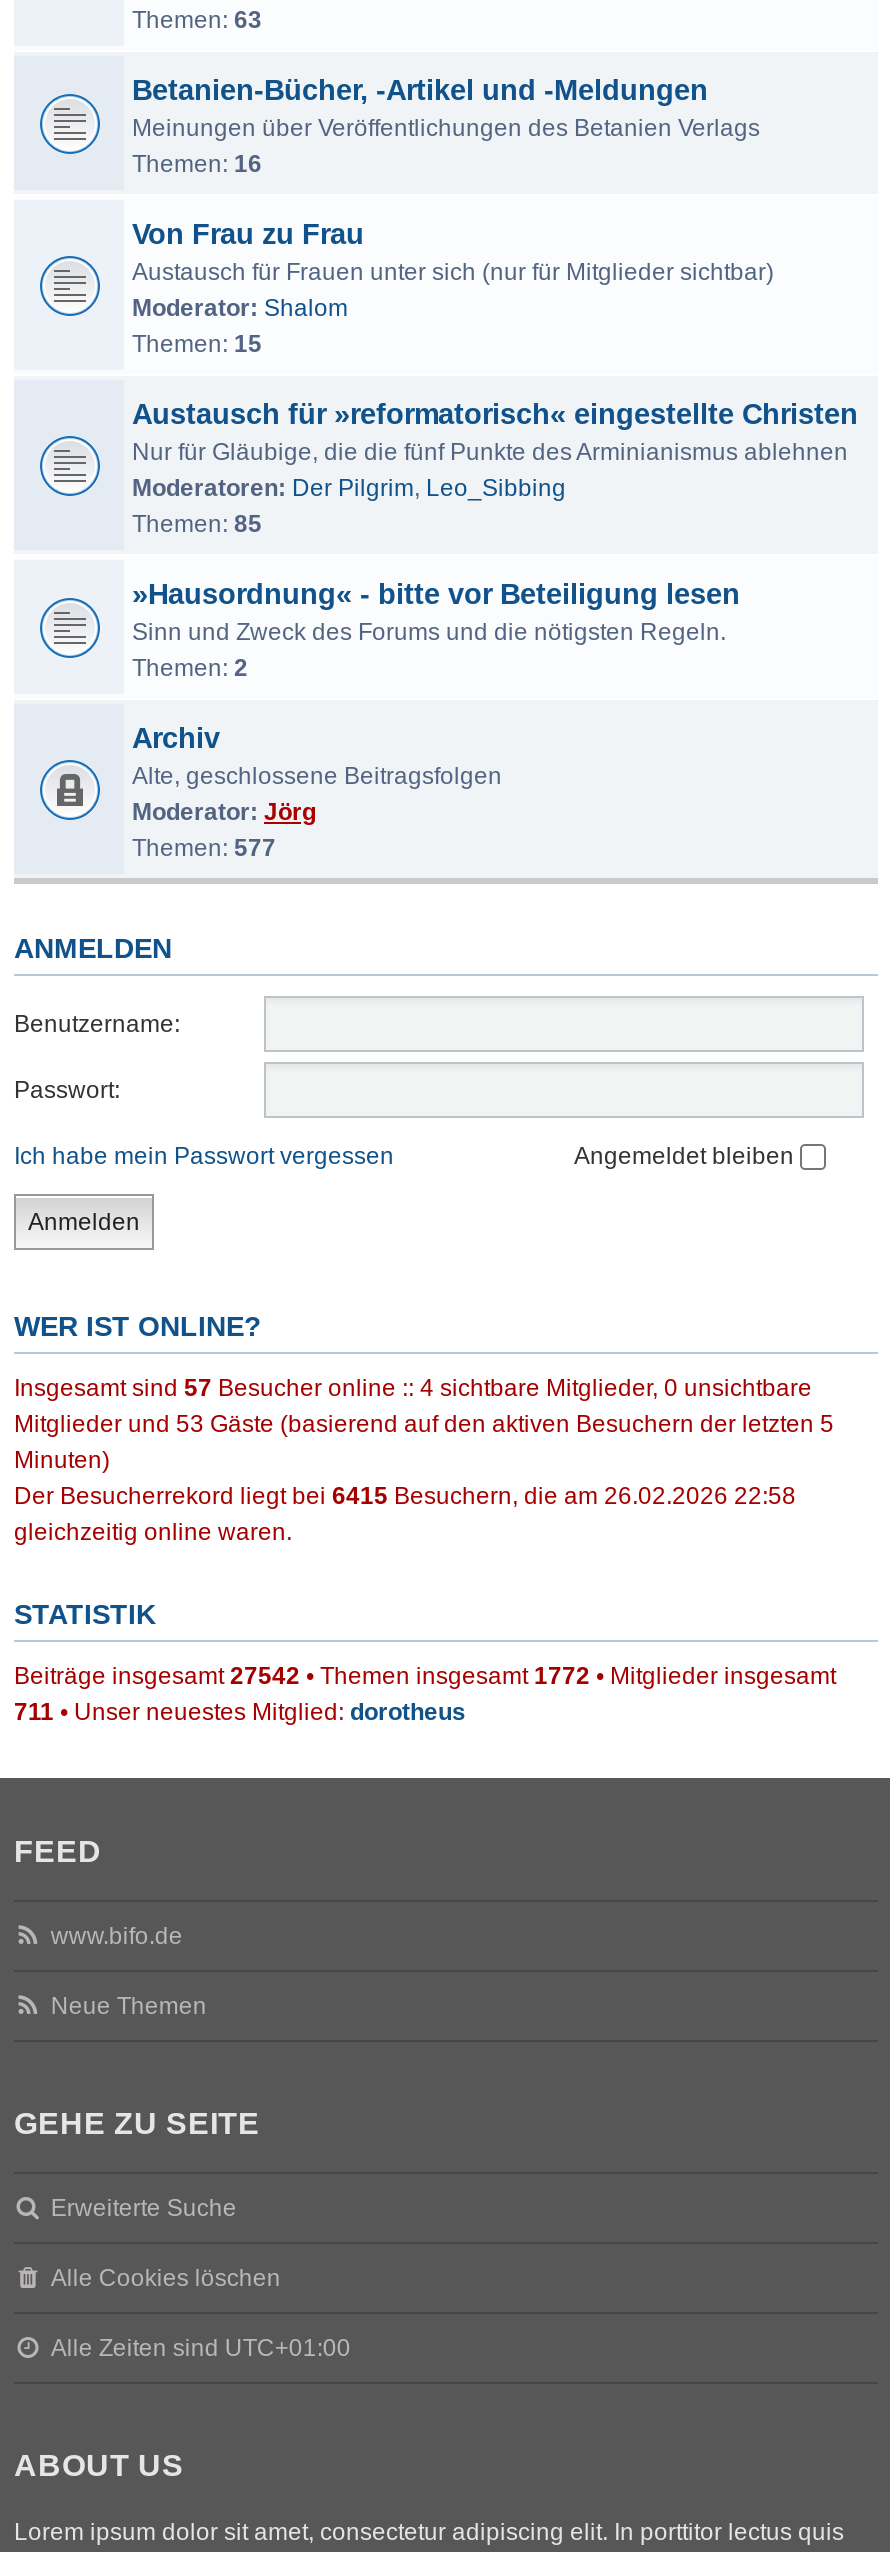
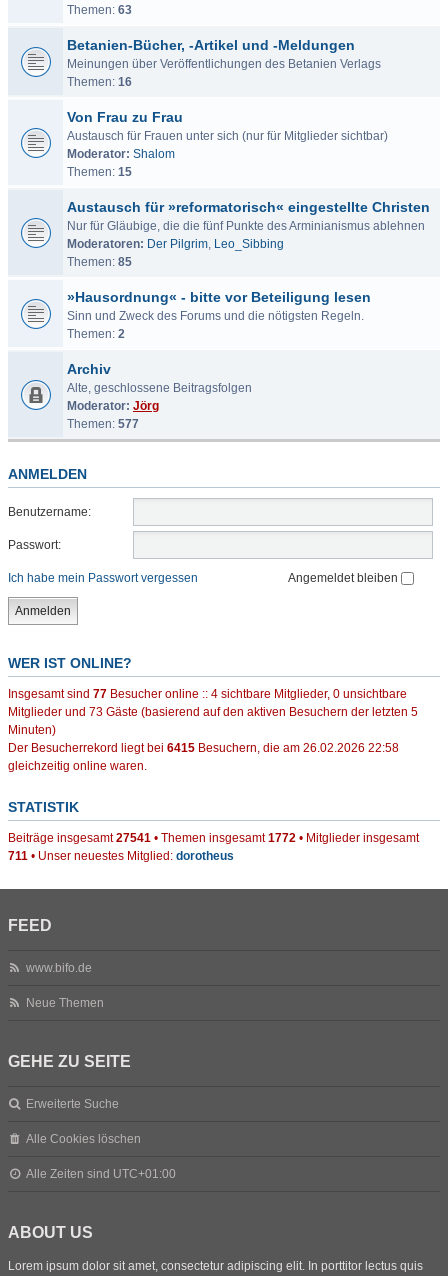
- Insgesamt sind 57 Besucher online :: 4 sichtbare Mitglieder, 0 unsichtbare
+ Insgesamt sind 77 Besucher online :: 4 sichtbare Mitglieder, 0 unsichtbare

- Mitglieder und 53 Gäste (basierend auf den aktiven Besuchern der letzten 5
+ Mitglieder und 73 Gäste (basierend auf den aktiven Besuchern der letzten 5

- Beiträge insgesamt 27542 • Themen insgesamt 1772 • Mitglieder insgesamt
+ Beiträge insgesamt 27541 • Themen insgesamt 1772 • Mitglieder insgesamt
